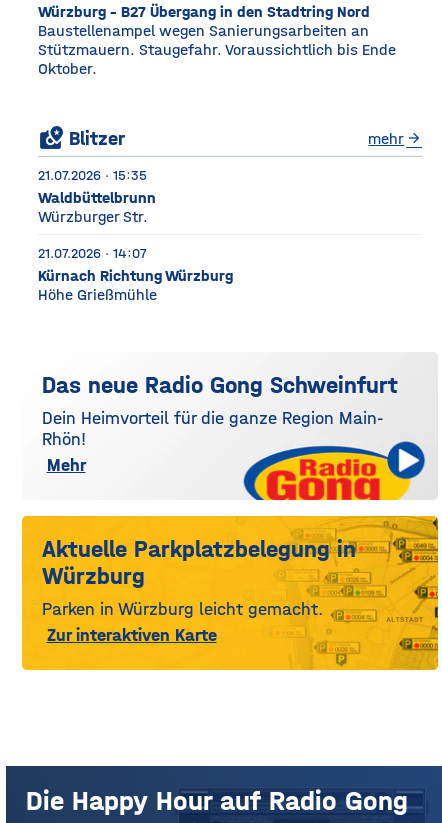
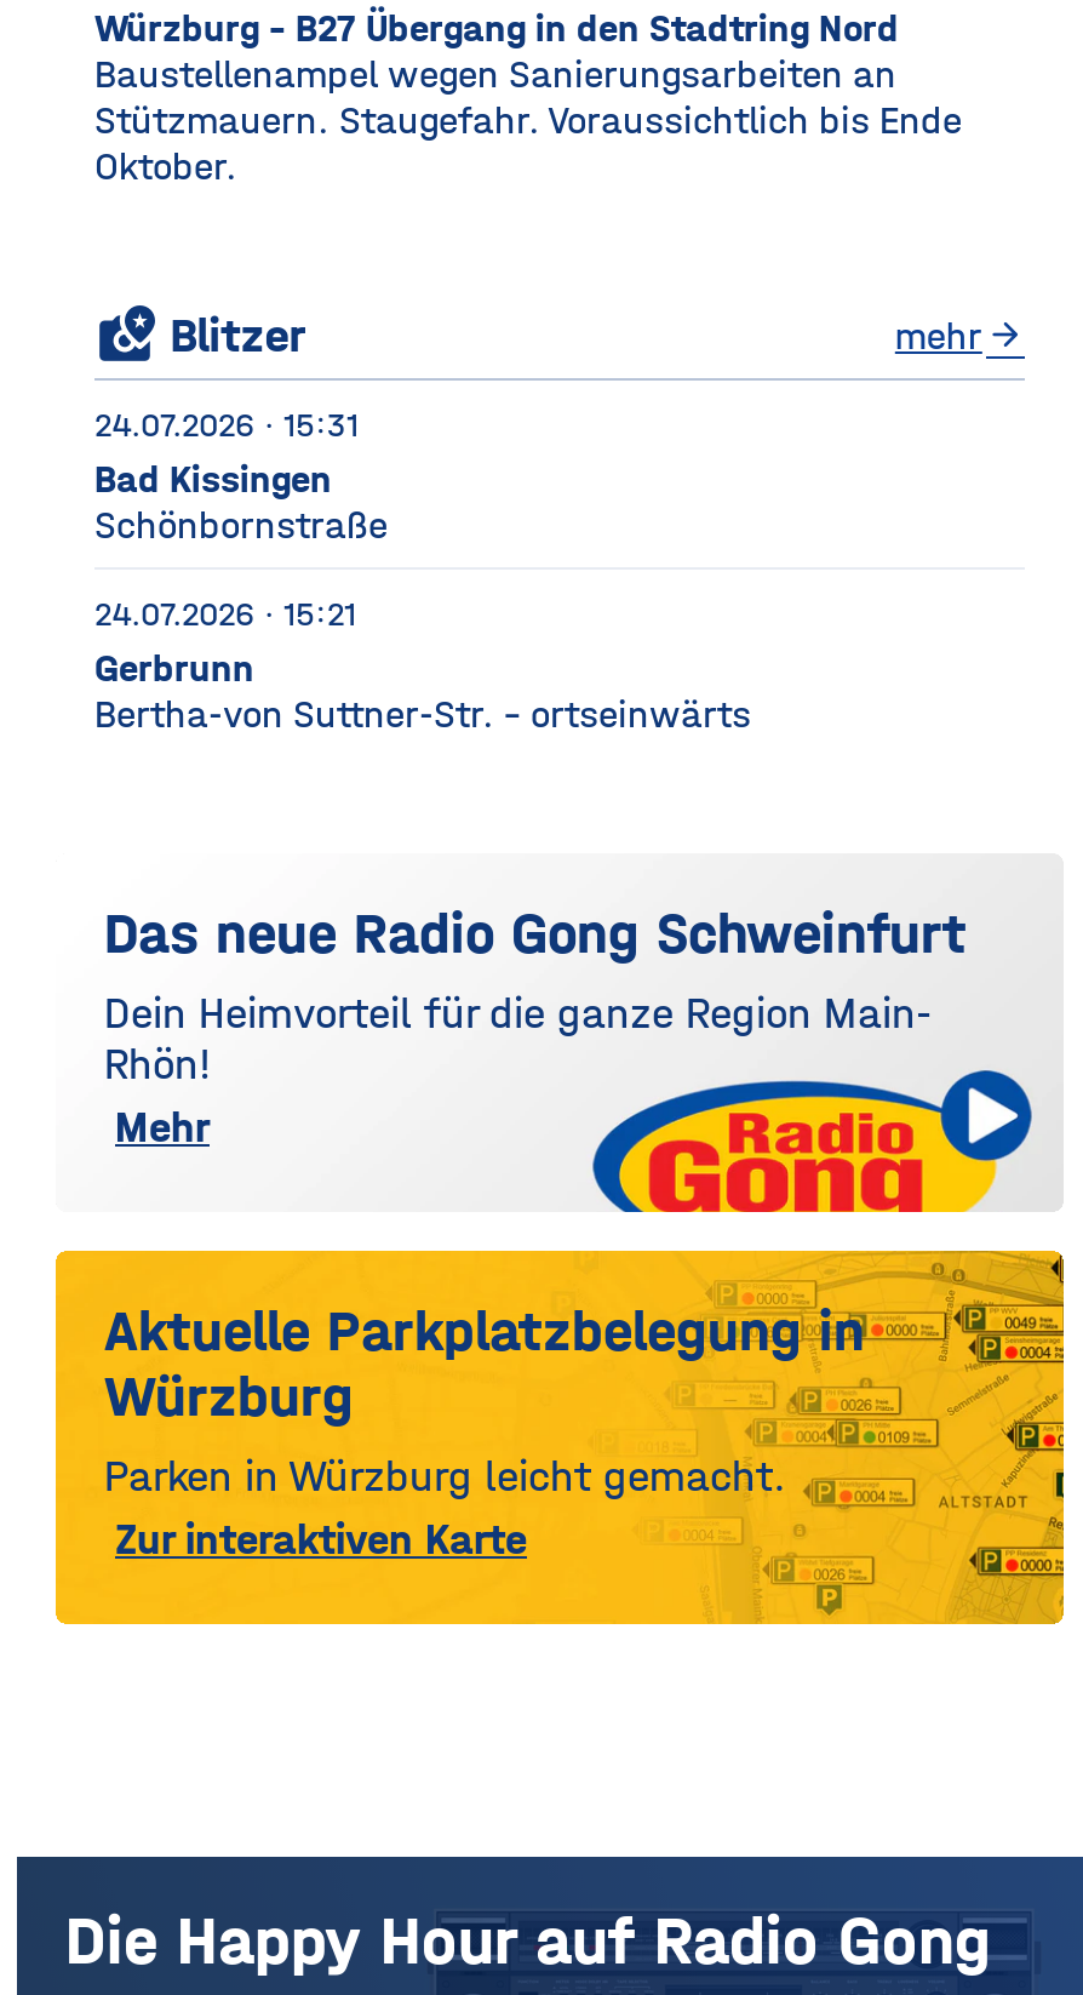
- 21.07.2026 · 15:35
- Waldbüttelbrunn
- Würzburger Str.
+ 24.07.2026 · 15:31
+ Bad Kissingen
+ Schönbornstraße

- 21.07.2026 · 14:07
- Kürnach Richtung Würzburg
- Höhe Grießmühle
+ 24.07.2026 · 15:21
+ Gerbrunn
+ Bertha-von Suttner-Str. - ortseinwärts
